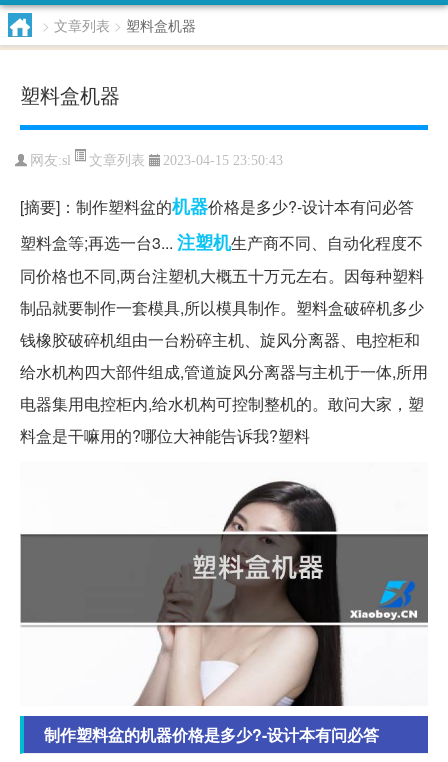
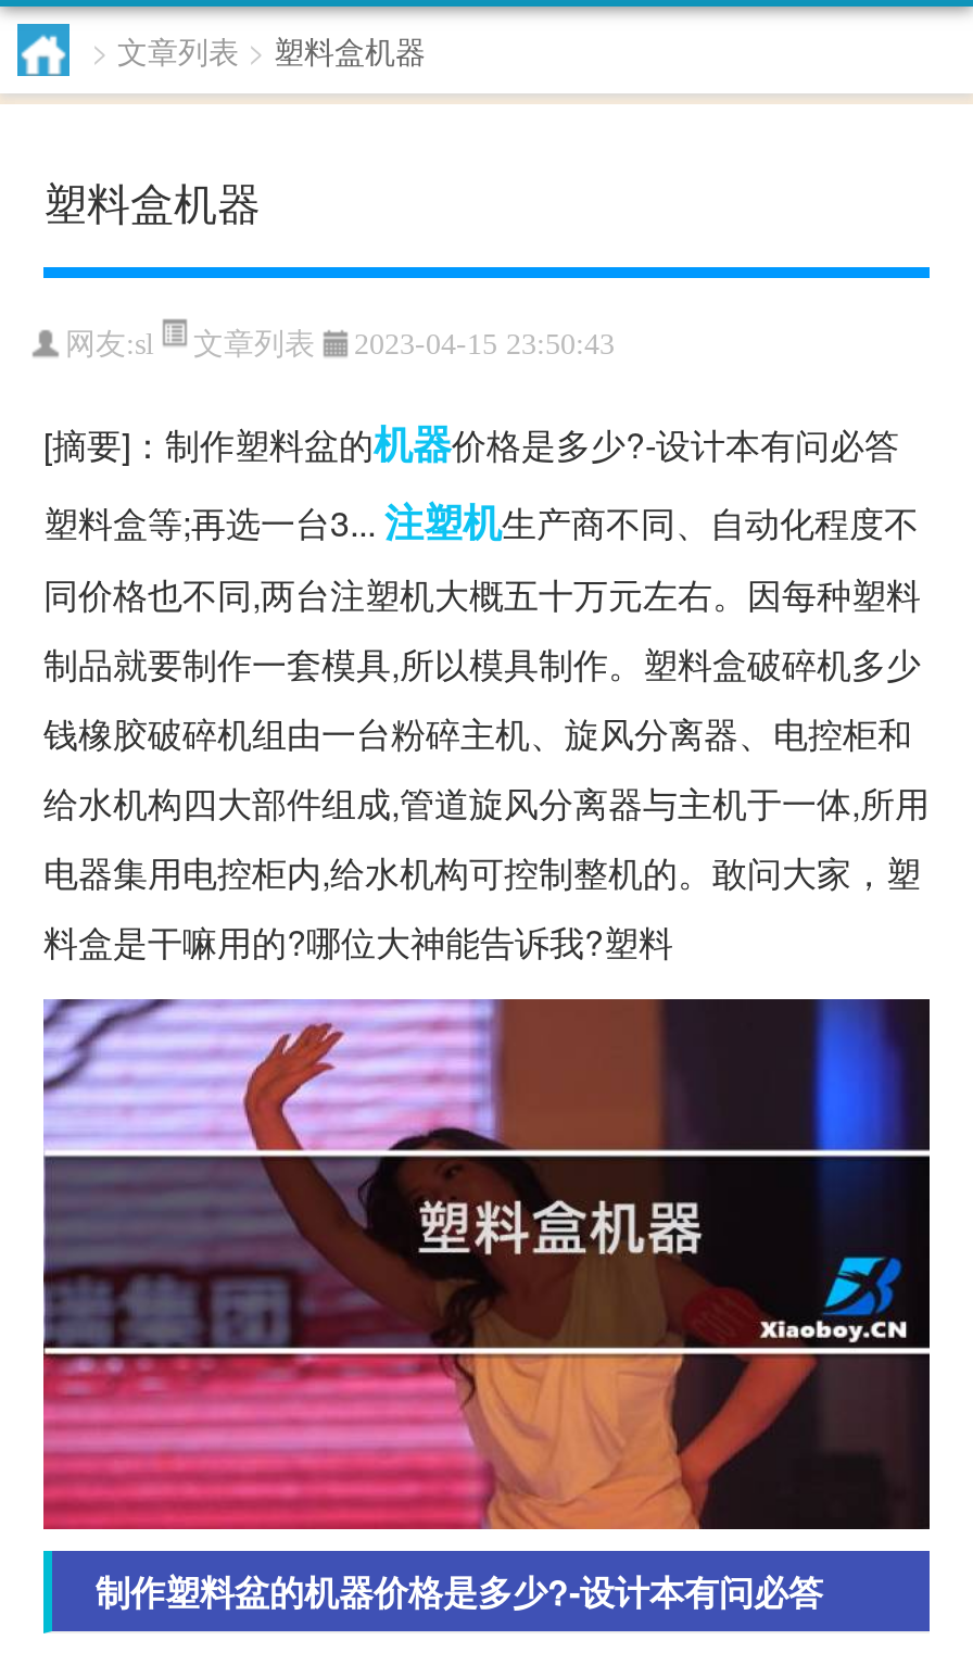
- [image]
+ [image]
